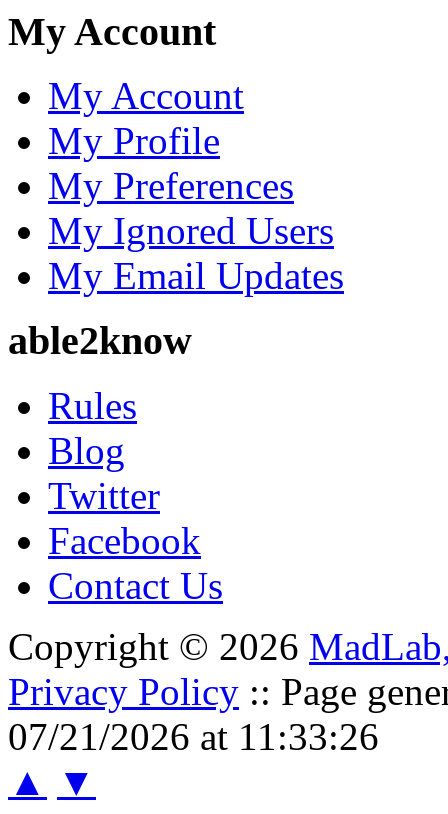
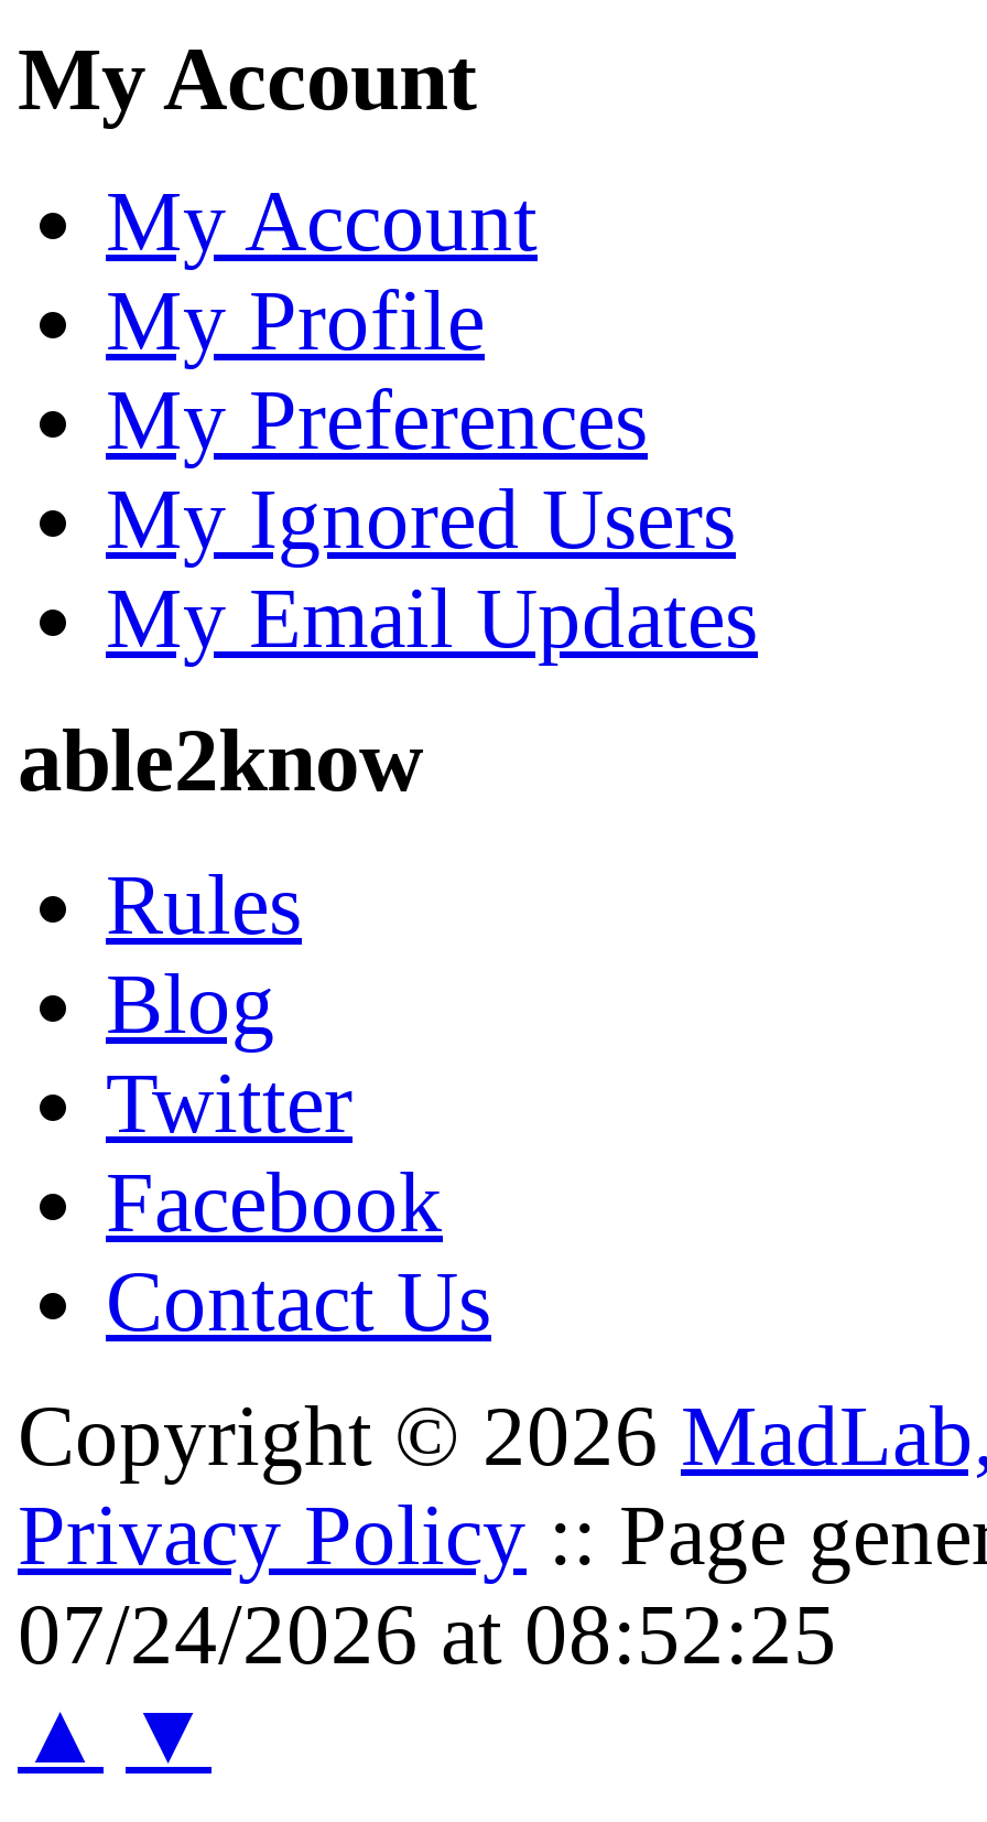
- 07/21/2026 at 11:33:26
+ 07/24/2026 at 08:52:25
